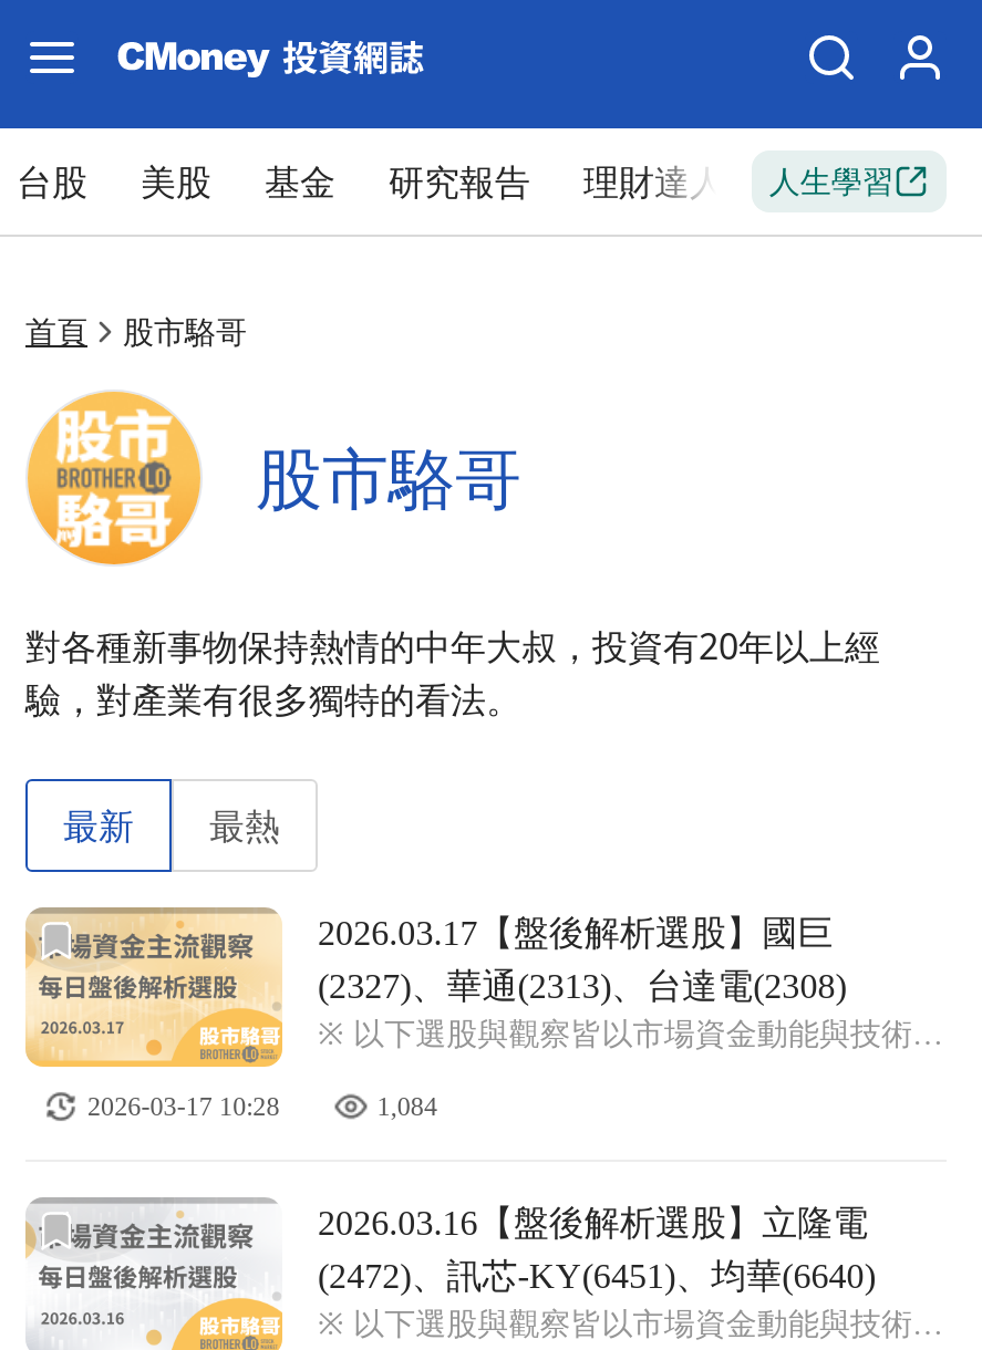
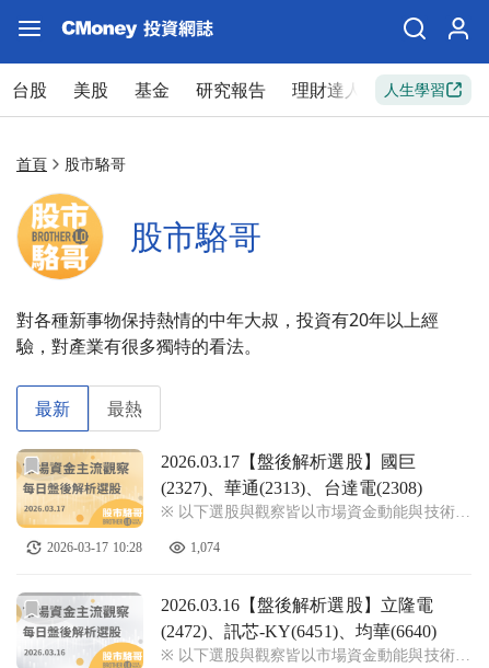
- 1,084
+ 1,074
